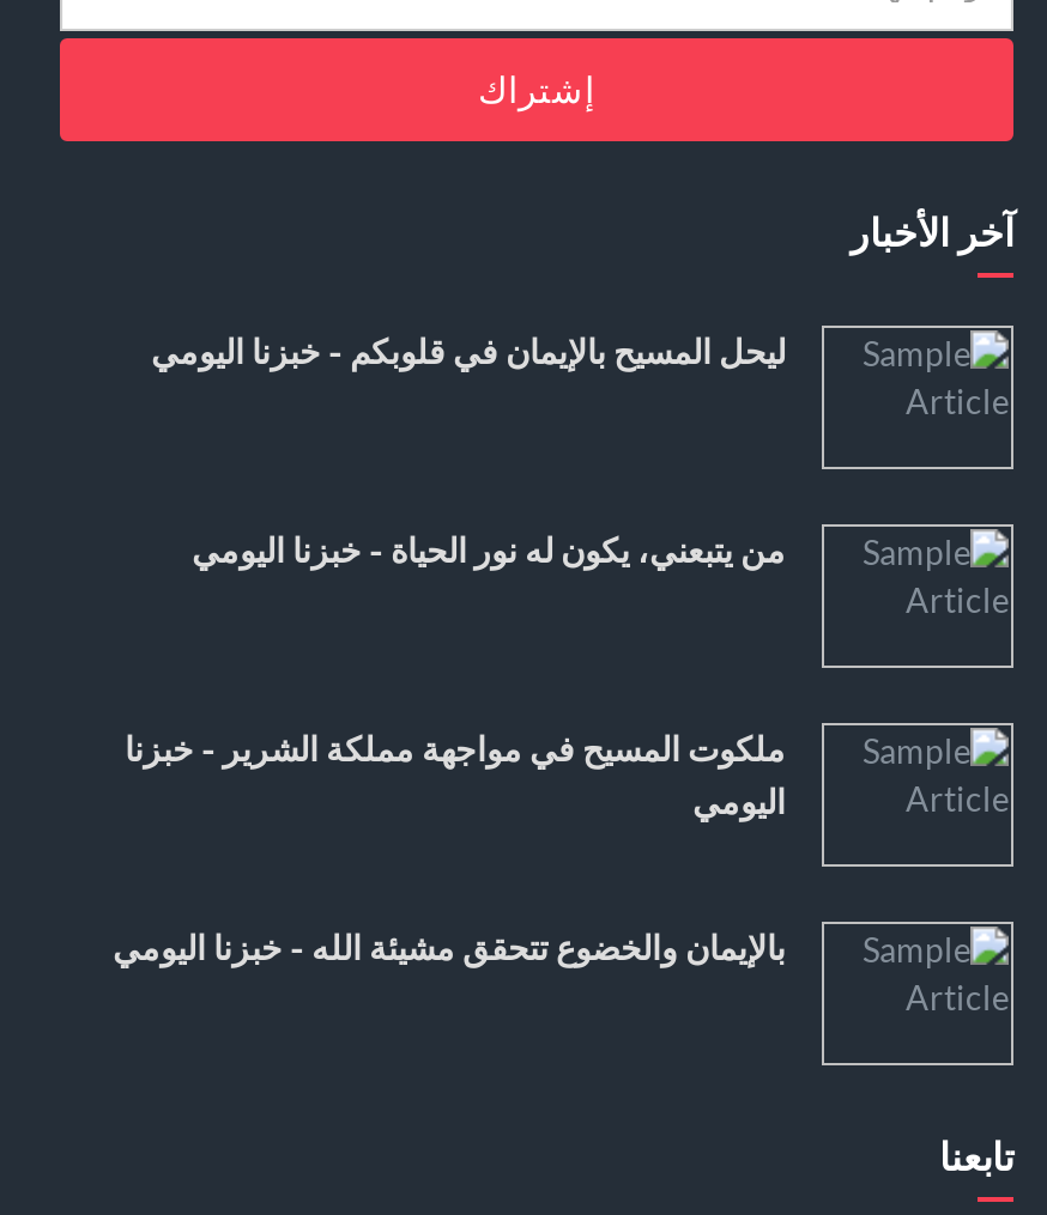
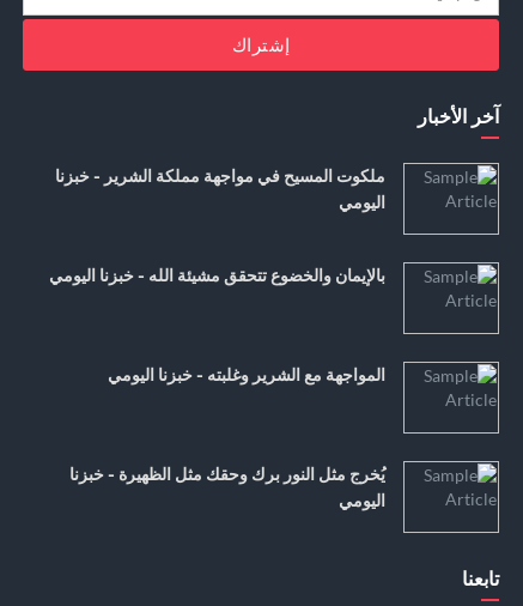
- ليحل المسيح بالإيمان في قلوبكم - خبزنا اليومي

- من يتبعني، يكون له نور الحياة - خبزنا اليومي

moved up: ملكوت المسيح في مواجهة مملكة الشرير - خبزنا | اليومي | بالإيمان والخضوع تتحقق مشيئة الله - خبزنا اليومي

moved up: [image]

+ يُخرج مثل النور برك وحقك مثل الظهيرة - خبزنا
+ اليومي

+ المواجهة مع الشرير وغلبته - خبزنا اليومي
